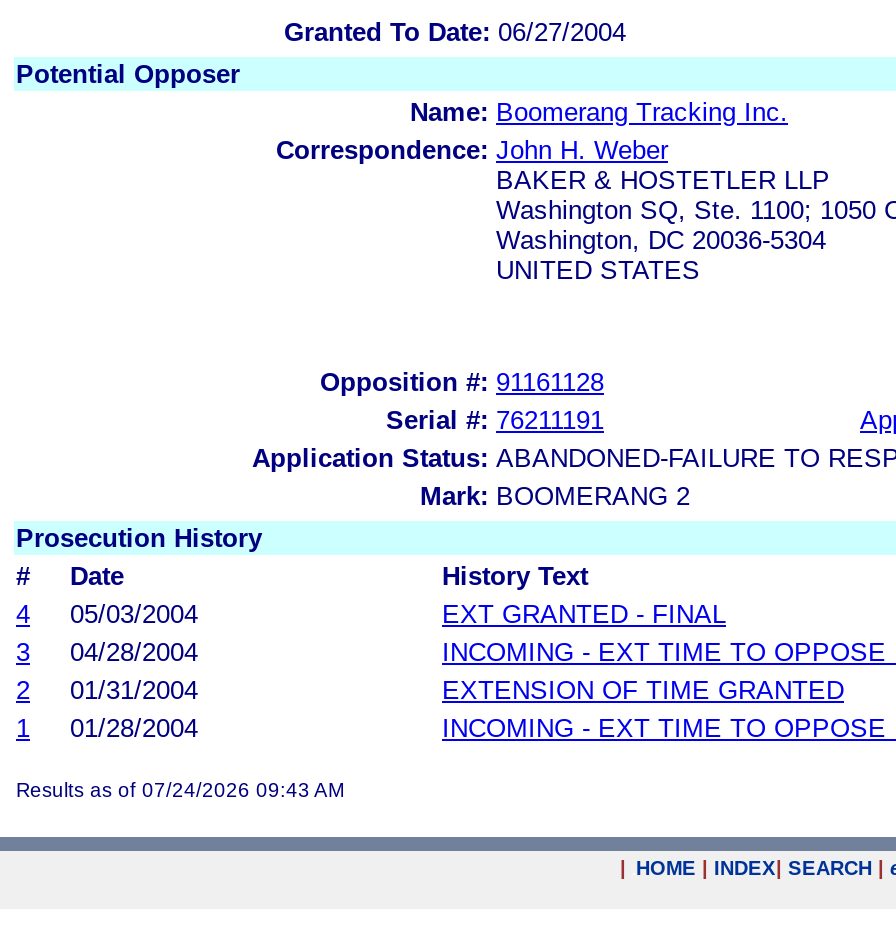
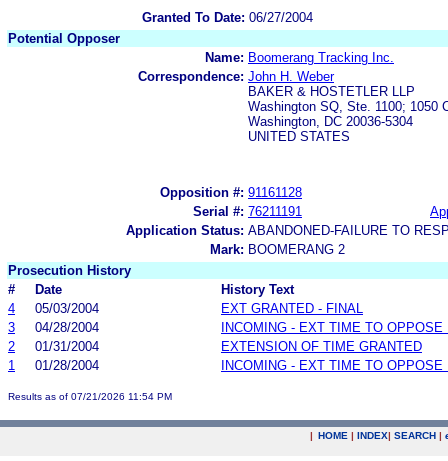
- Results as of 07/24/2026 09:43 AM
+ Results as of 07/21/2026 11:54 PM
